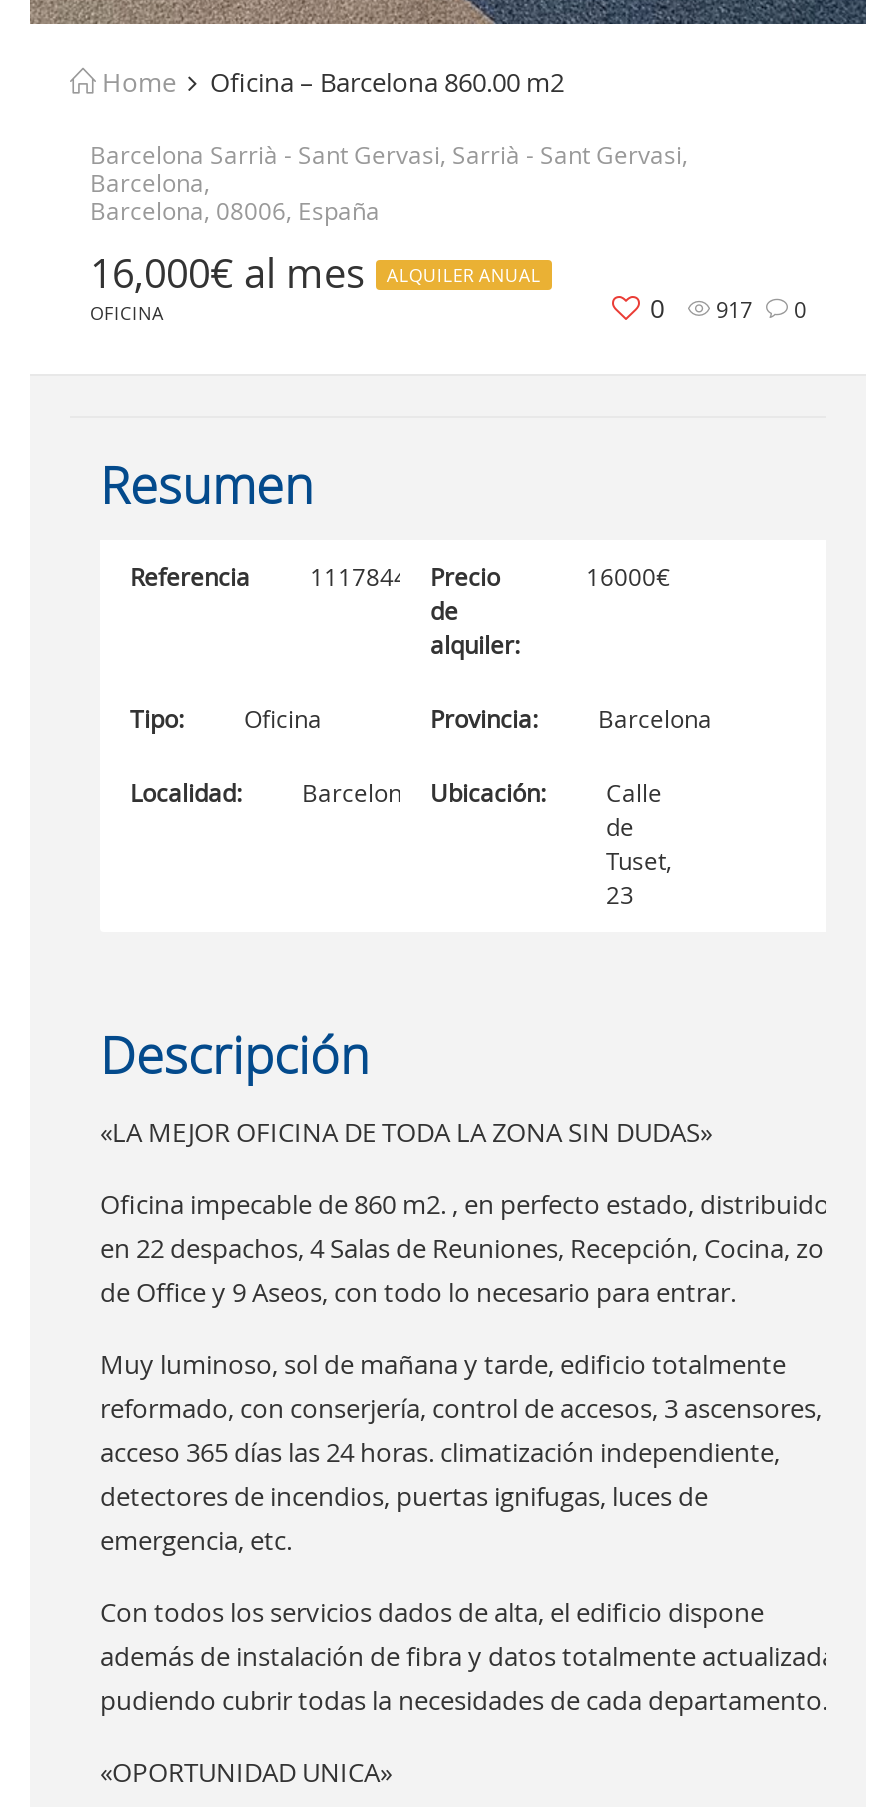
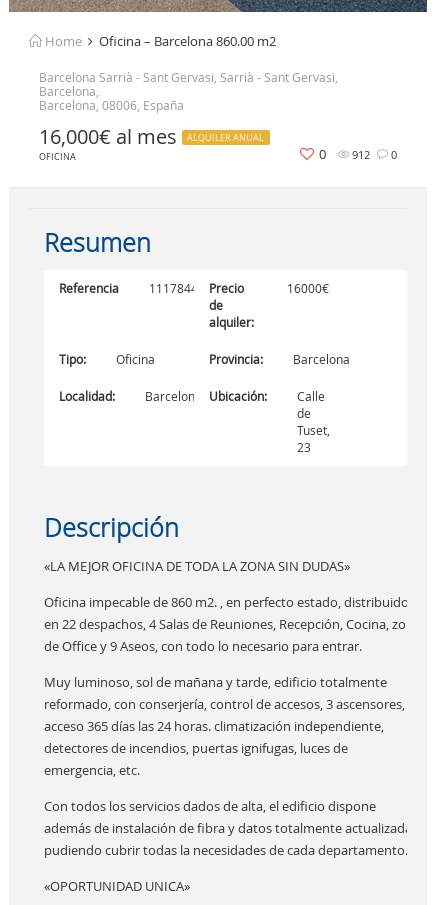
- 0 917 0
+ 0 912 0
